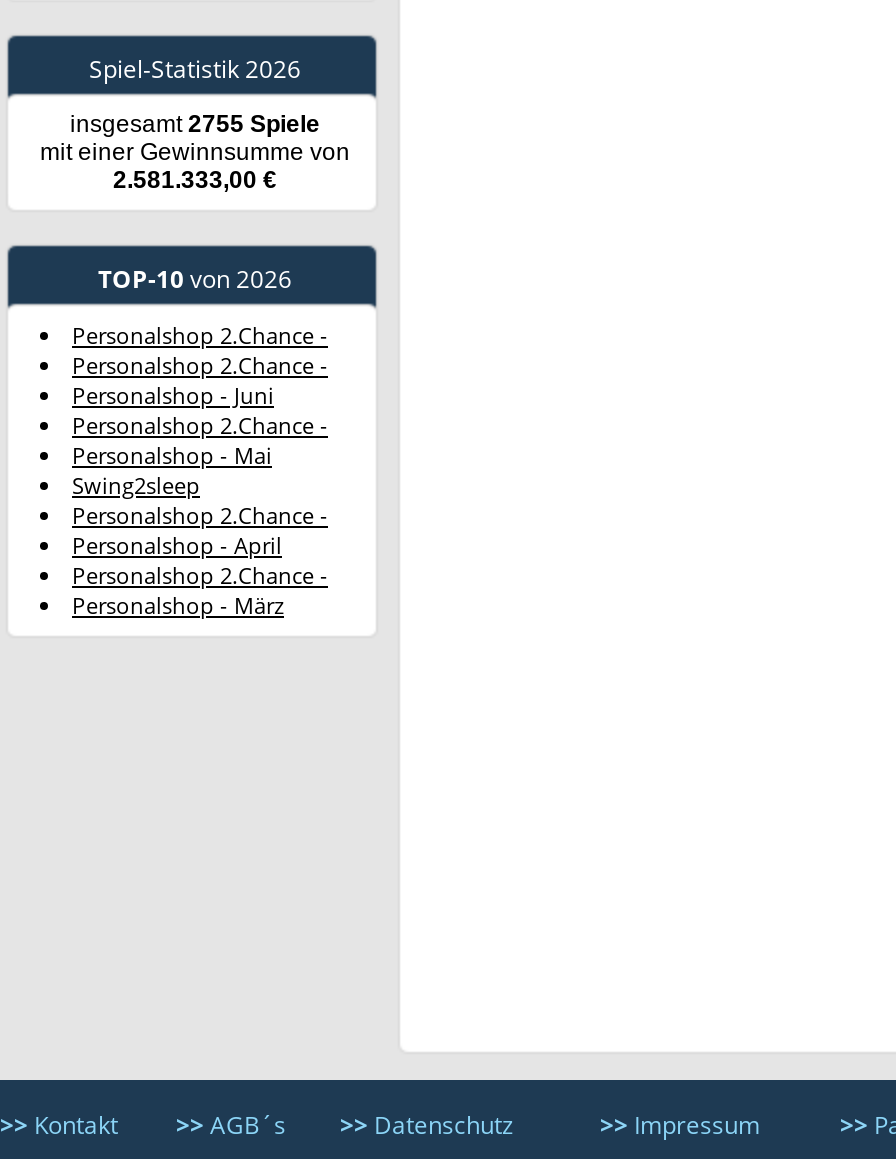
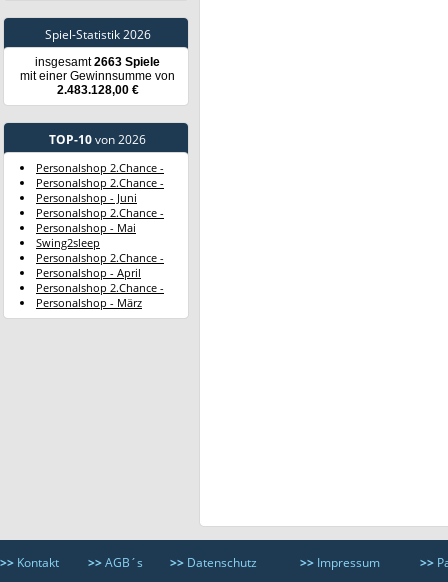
- insgesamt 2755 Spiele
+ insgesamt 2663 Spiele

- 2.581.333,00 €
+ 2.483.128,00 €
